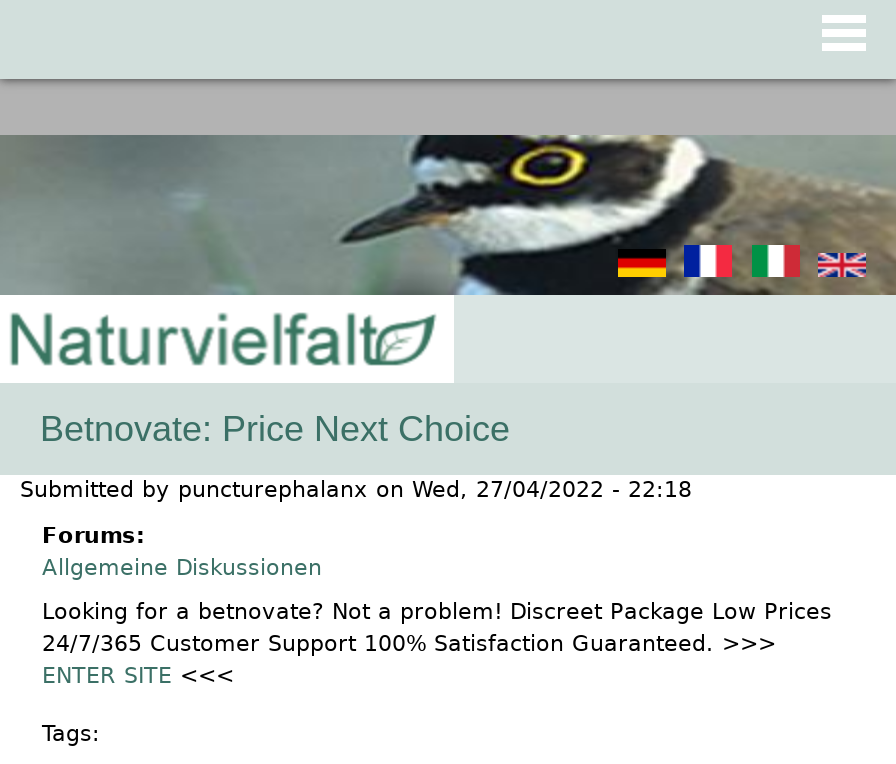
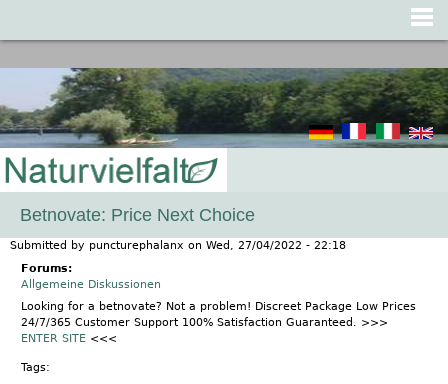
- [image]
+ [image]
